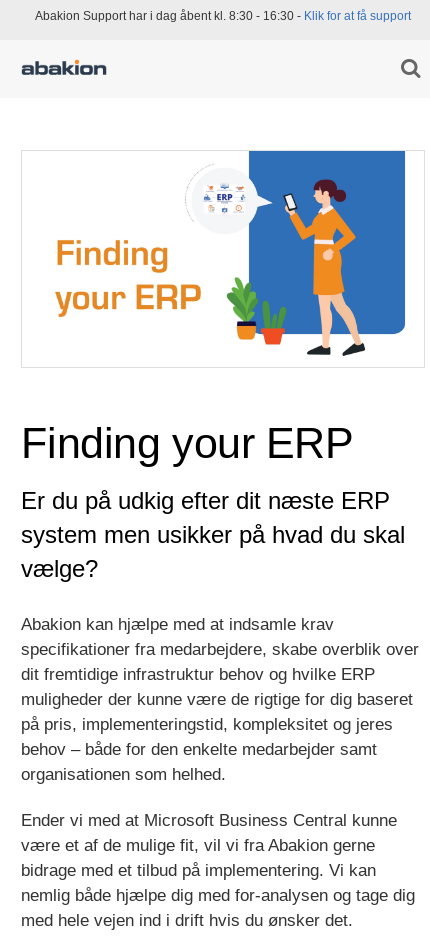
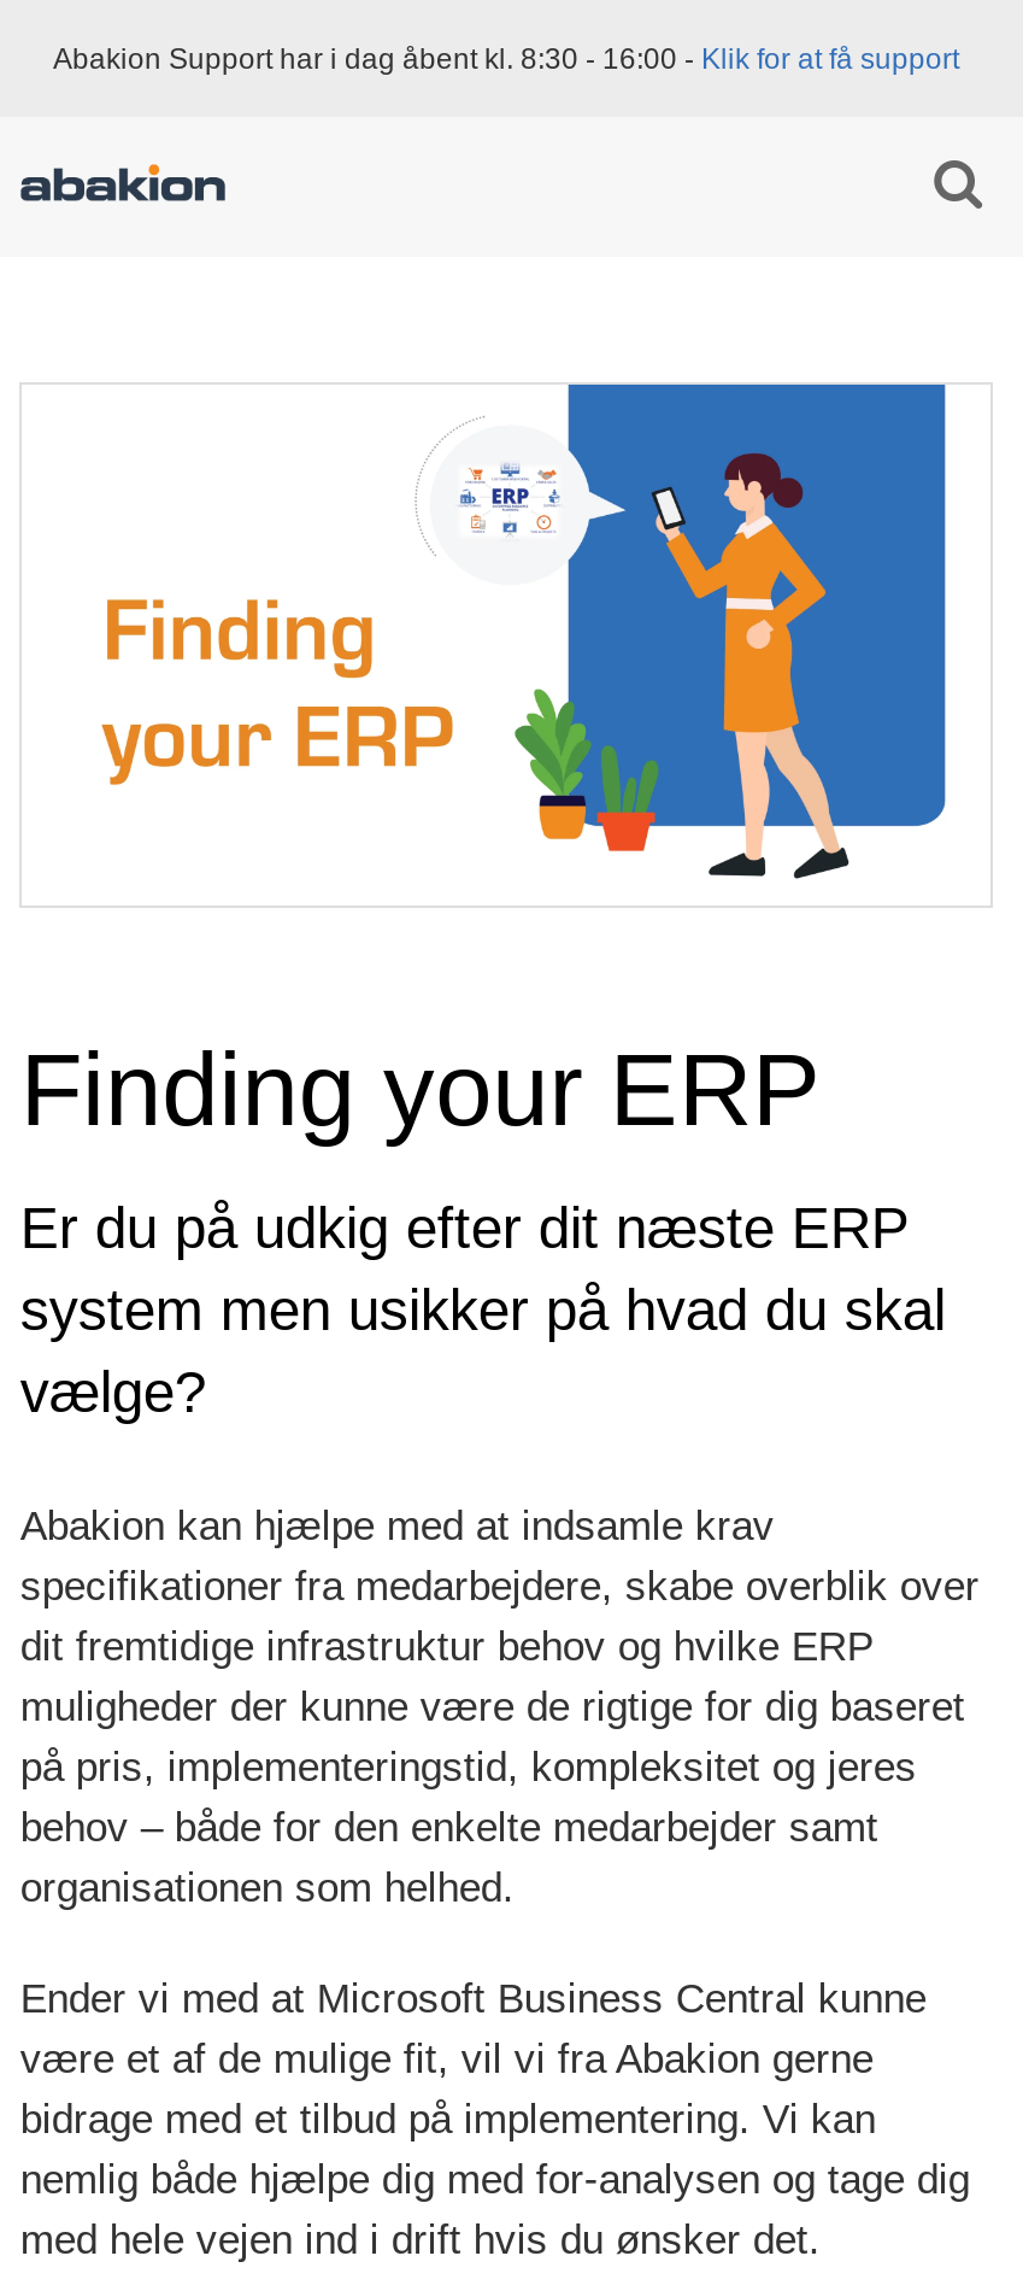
- Abakion Support har i dag åbent kl. 8:30 - 16:30 - Klik for at få support
+ Abakion Support har i dag åbent kl. 8:30 - 16:00 - Klik for at få support
